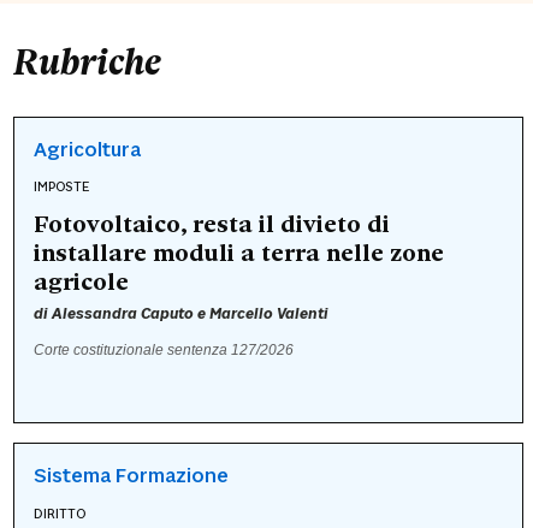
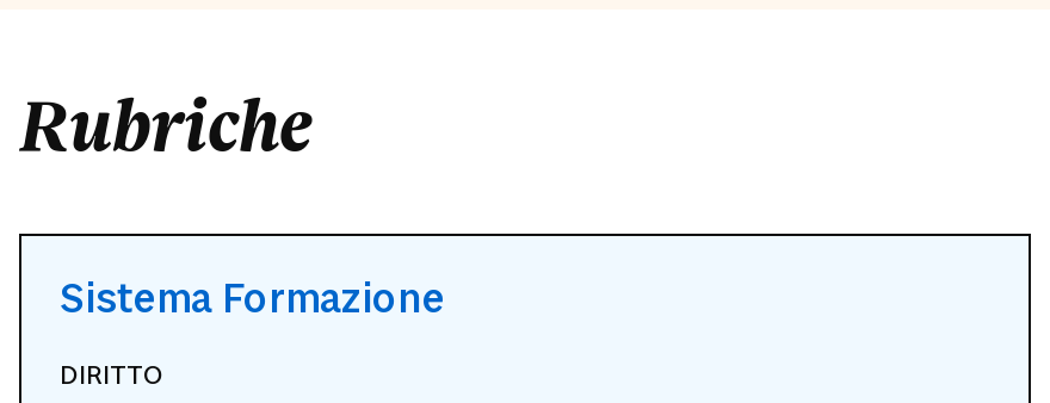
- Agricoltura
- IMPOSTE
- Fotovoltaico, resta il divieto di
- installare moduli a terra nelle zone
- agricole
- di Alessandra Caputo e Marcello Valenti
- Corte costituzionale sentenza 127/2026
